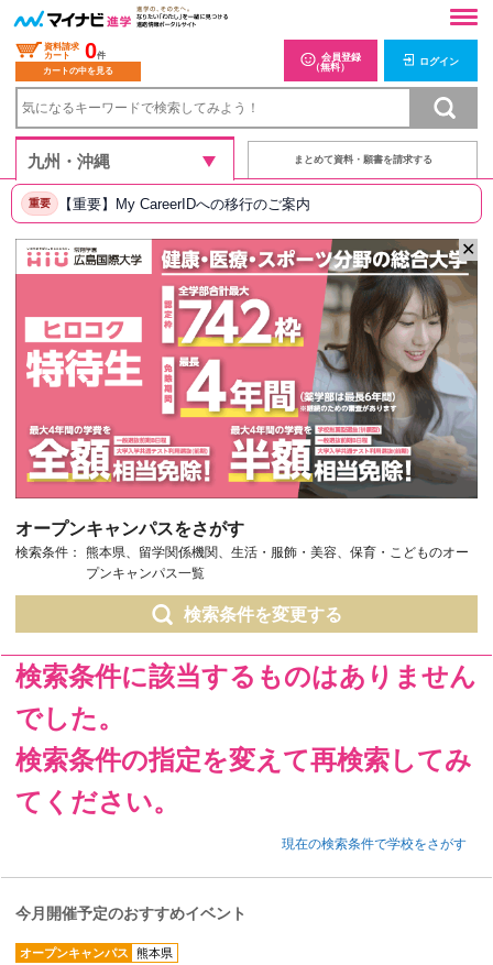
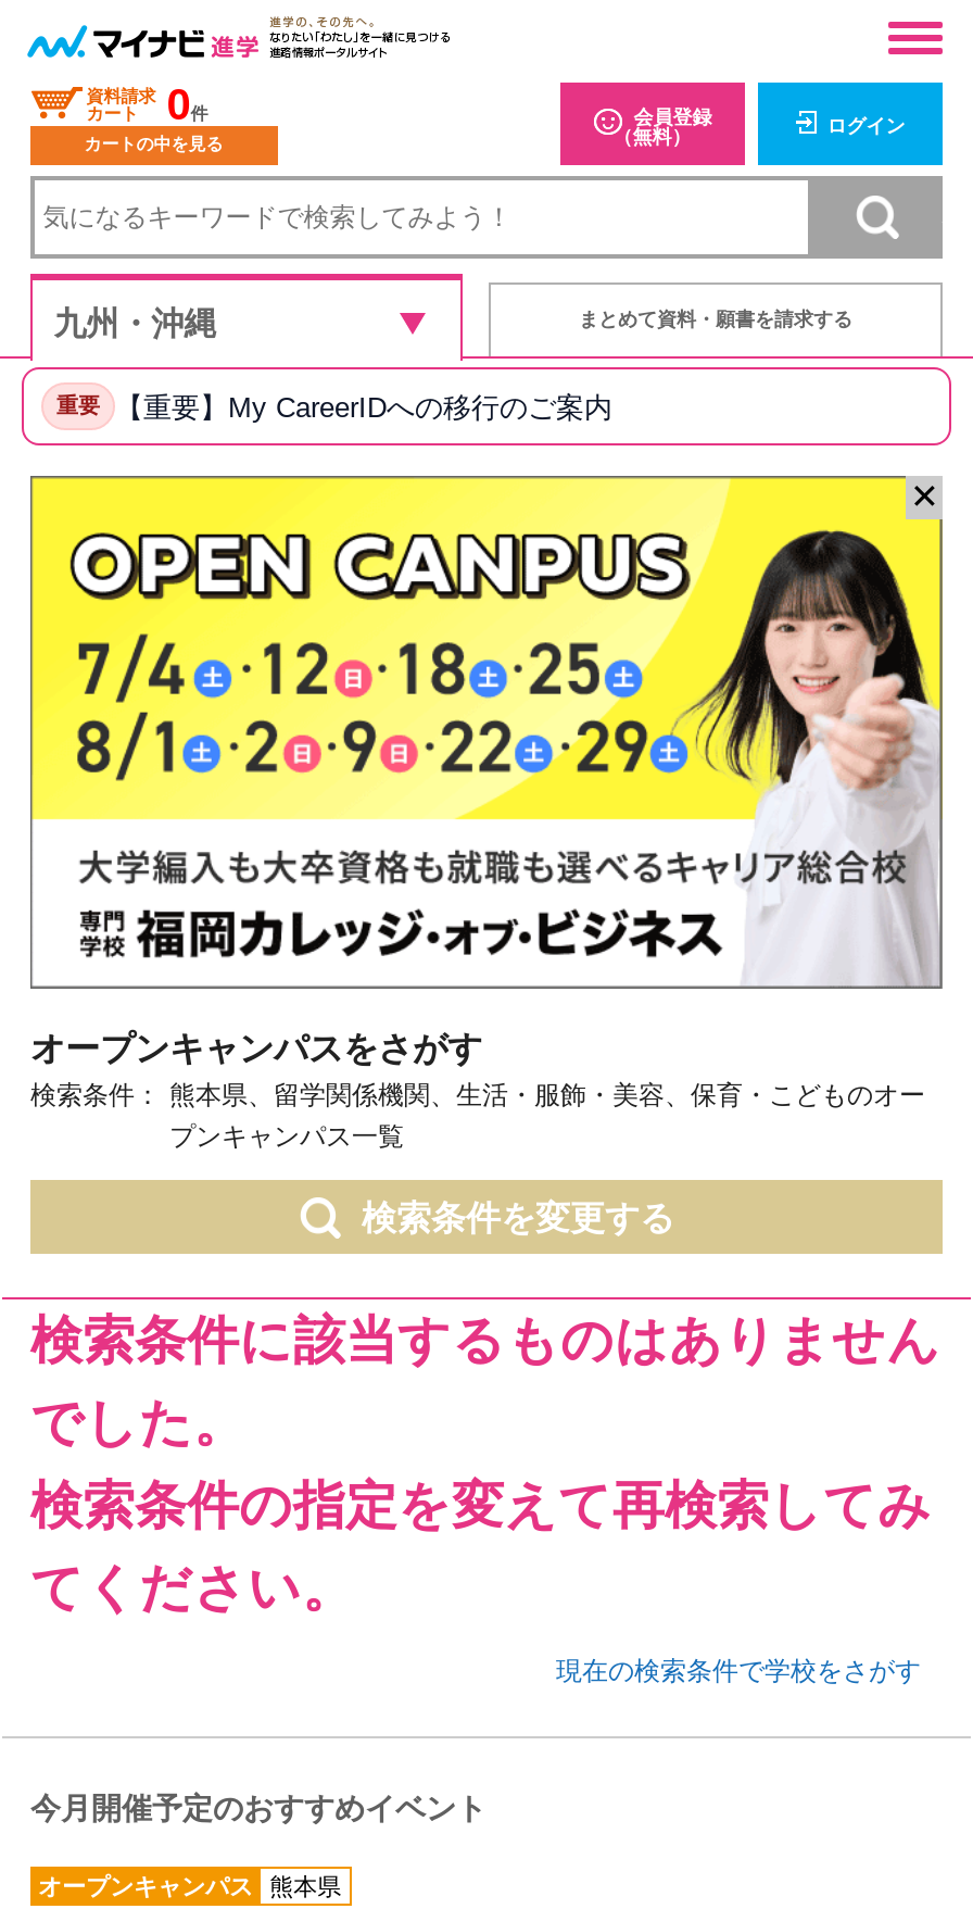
- [image]
+ [image]
